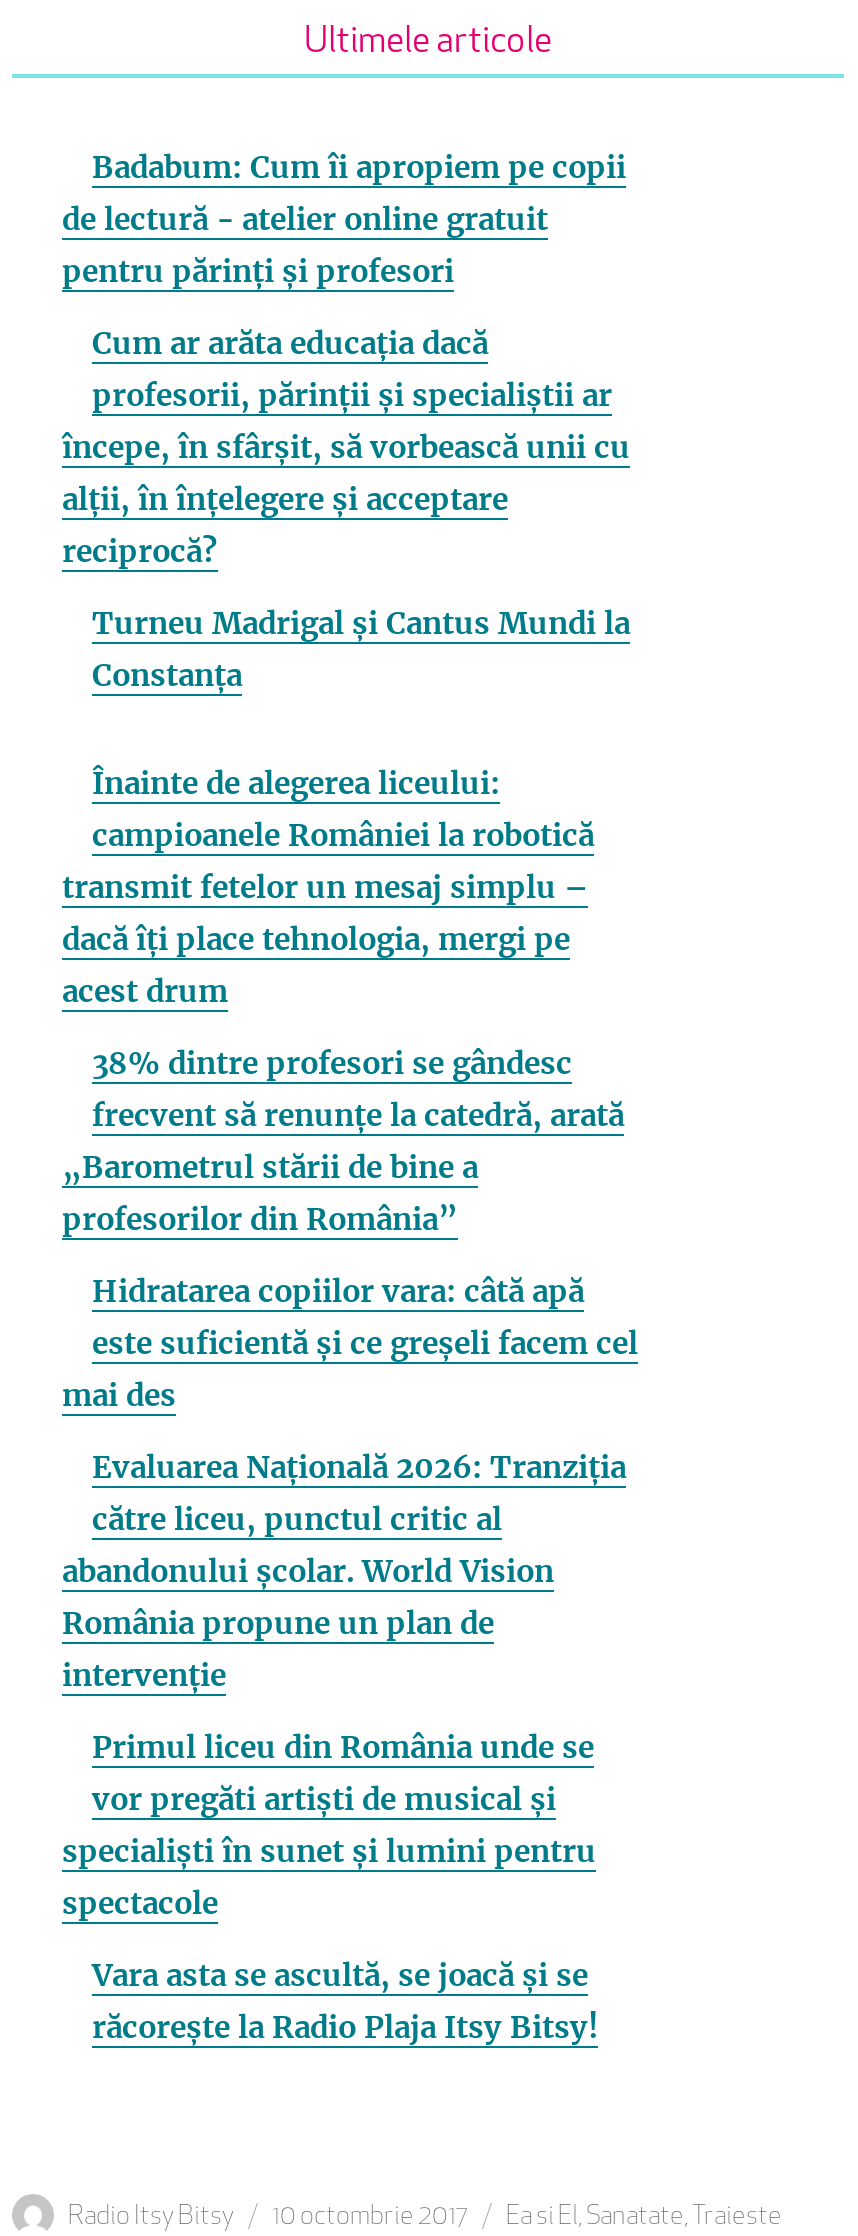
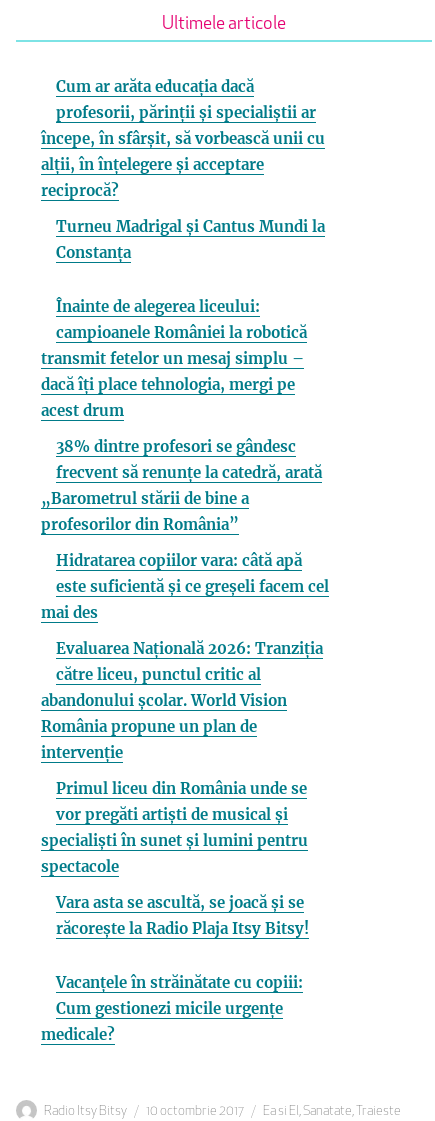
- Badabum: Cum îi apropiem pe copii
- de lectură - atelier online gratuit
- pentru părinți și profesori

moved up: Cum ar arăta educația dacă | profesorii, părinții și specialiștii ar | începe, în sfârșit, să vorbească unii cu | ... | Vara asta se ascultă, se joacă și se | răcorește la Radio Plaja Itsy Bitsy!

+ Vacanțele în străinătate cu copiii:
+ Cum gestionezi micile urgențe
+ medicale?
